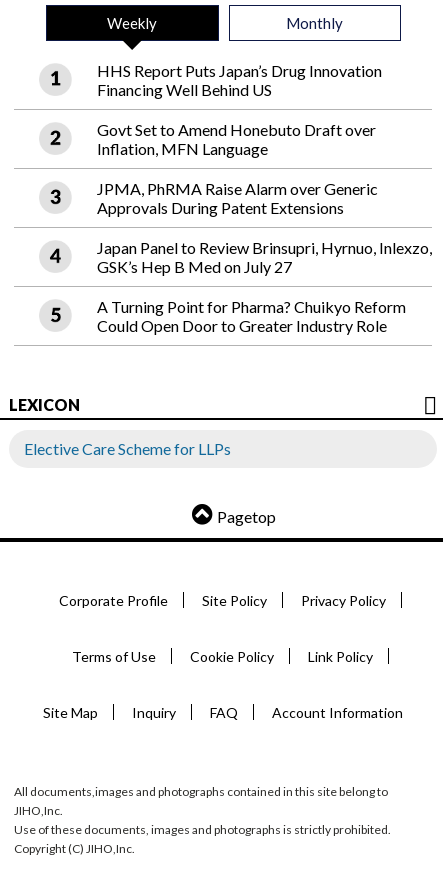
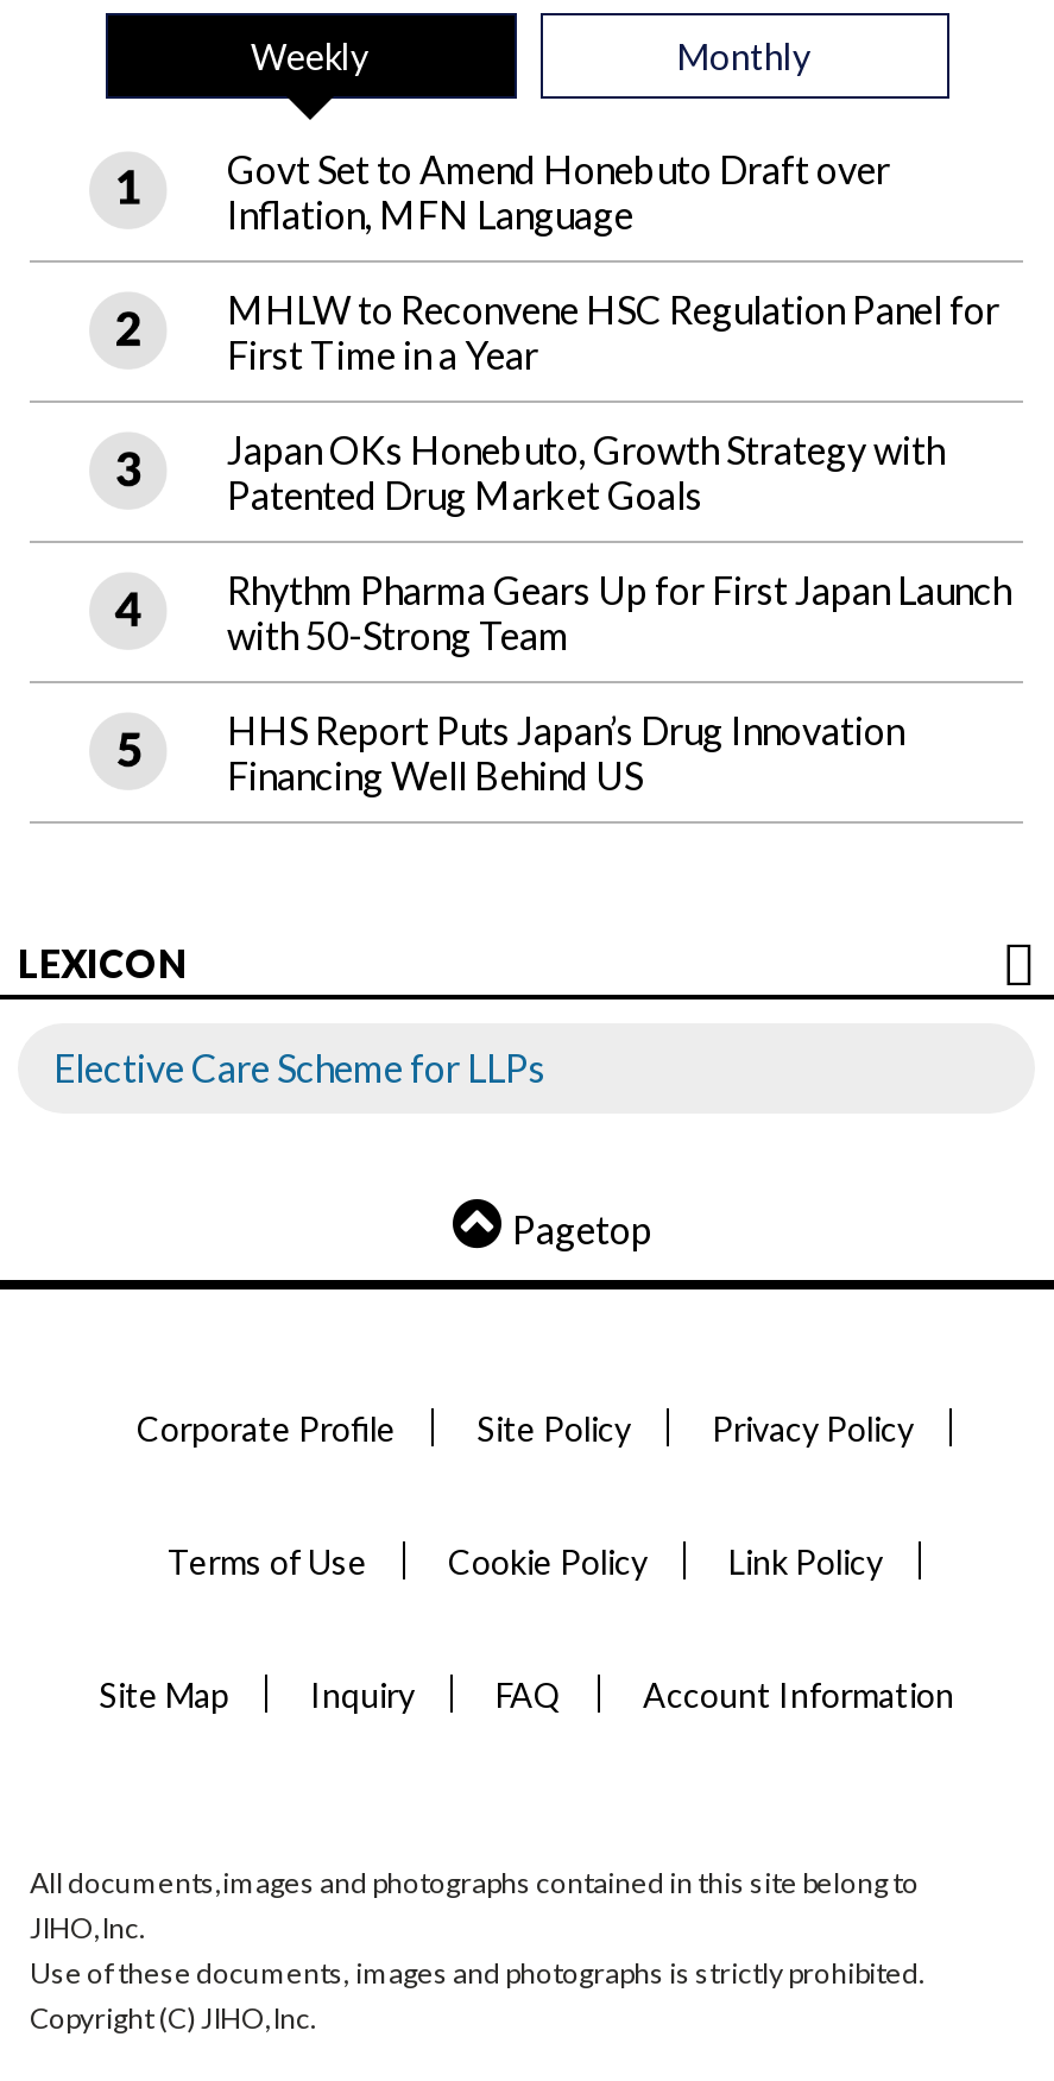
+ MHLW to Reconvene HSC Regulation Panel for
+ First Time in a Year
+ Japan OKs Honebuto, Growth Strategy with
+ Patented Drug Market Goals
+ Rhythm Pharma Gears Up for First Japan Launch
+ with 50-Strong Team

moved down: HHS Report Puts Japan’s Drug Innovation | Financing Well Behind US

moved up: Govt Set to Amend Honebuto Draft over | Inflation, MFN Language

- JPMA, PhRMA Raise Alarm over Generic
- Approvals During Patent Extensions
- Japan Panel to Review Brinsupri, Hyrnuo, Inlexzo,
- GSK’s Hep B Med on July 27
- A Turning Point for Pharma? Chuikyo Reform
- Could Open Door to Greater Industry Role
